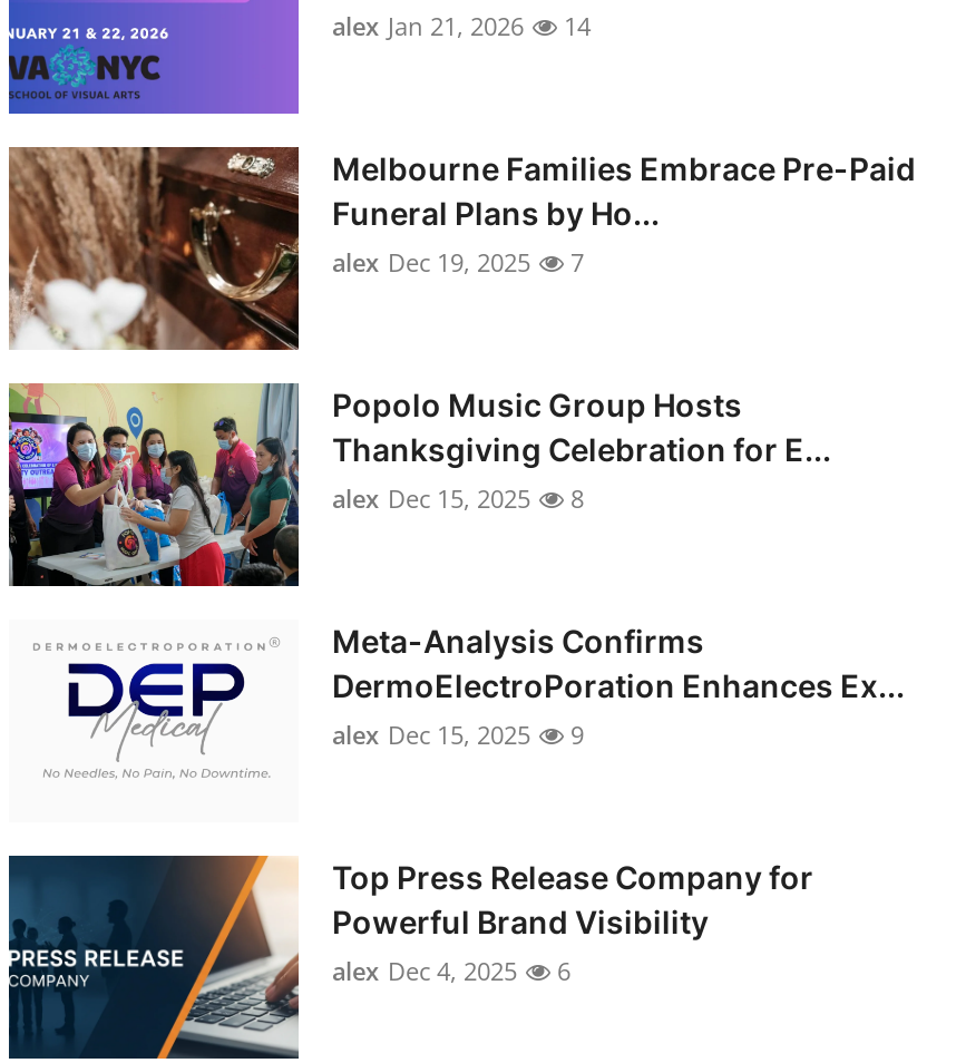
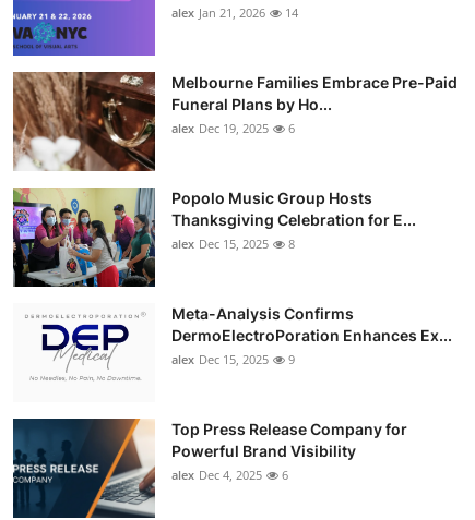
- alex Dec 19, 2025 7
+ alex Dec 19, 2025 6
